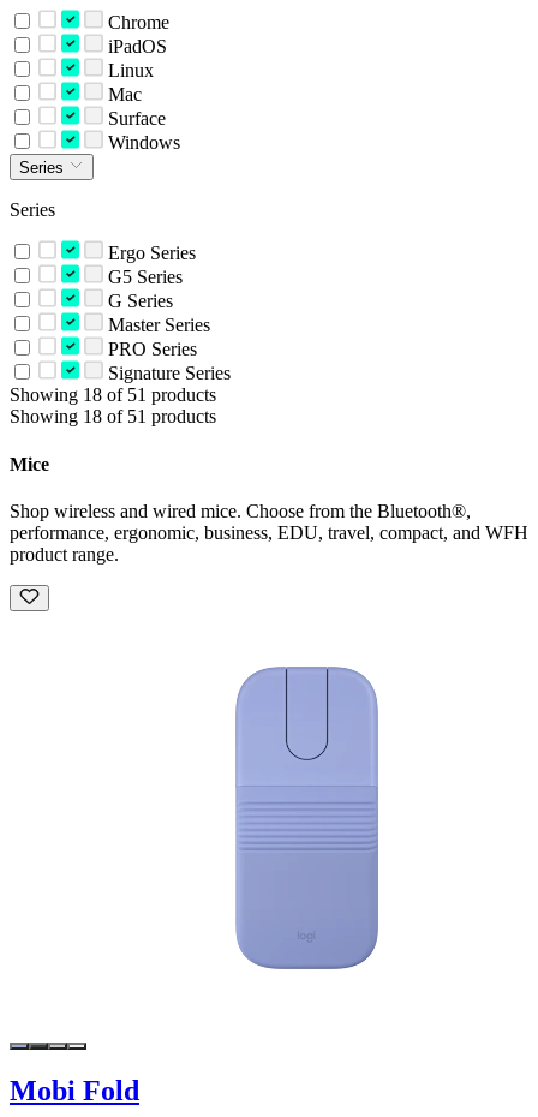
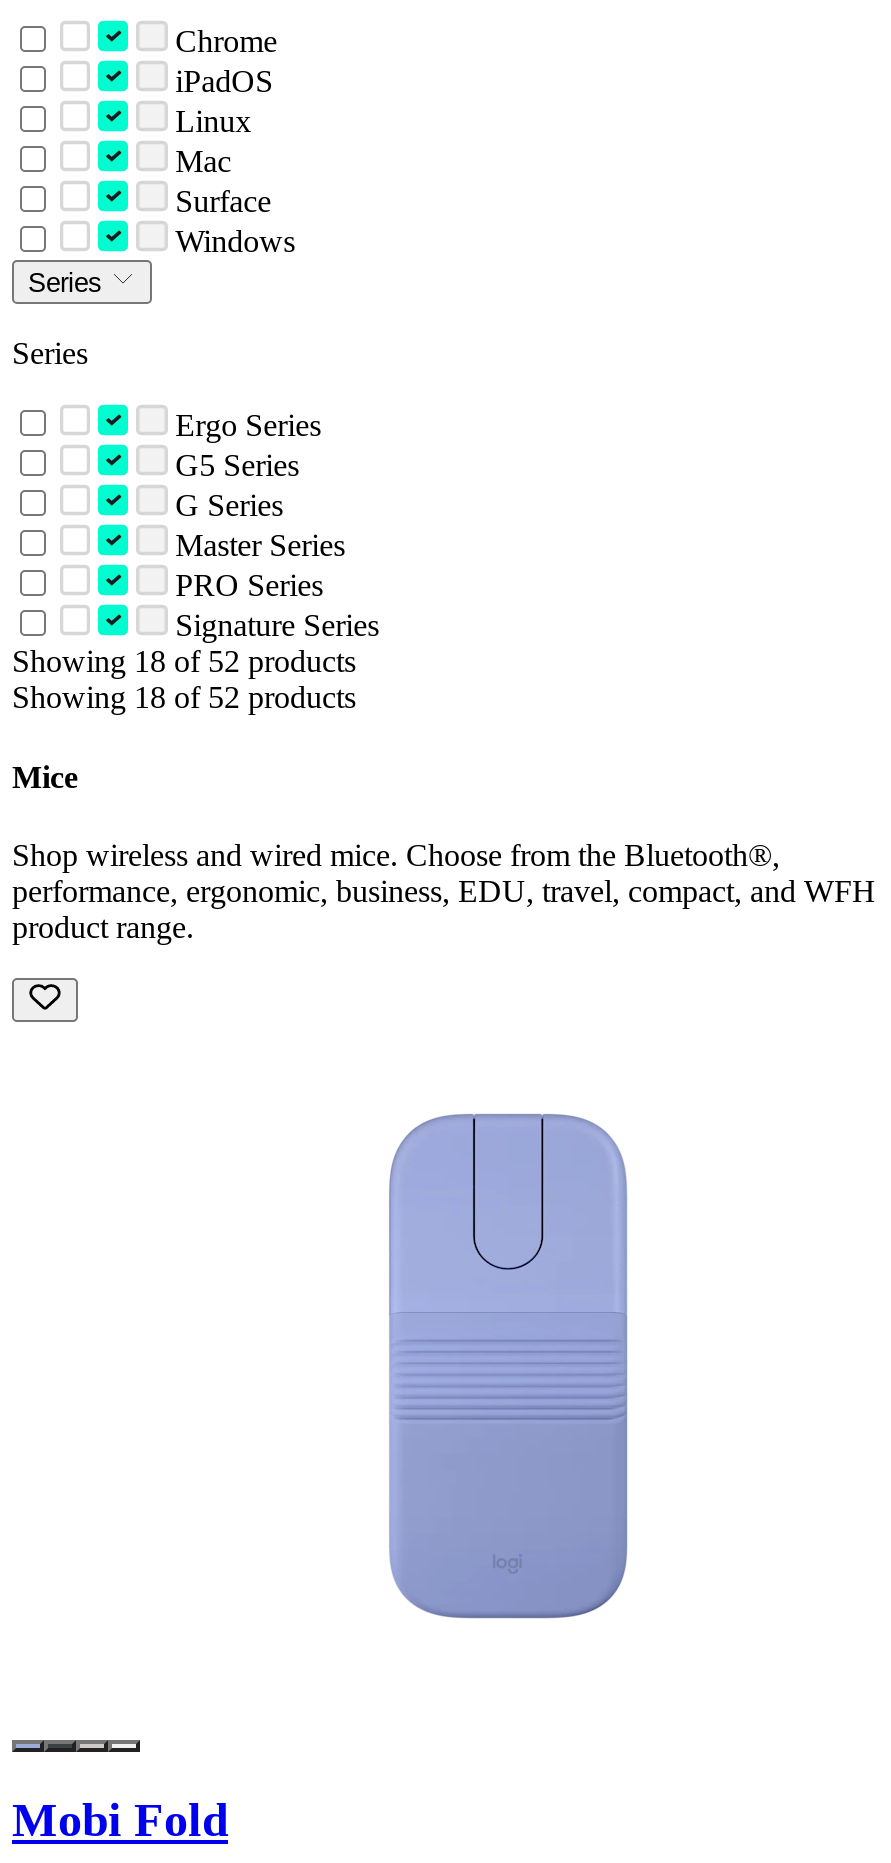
- Showing 18 of 51 products
+ Showing 18 of 52 products

- Showing 18 of 51 products
+ Showing 18 of 52 products
